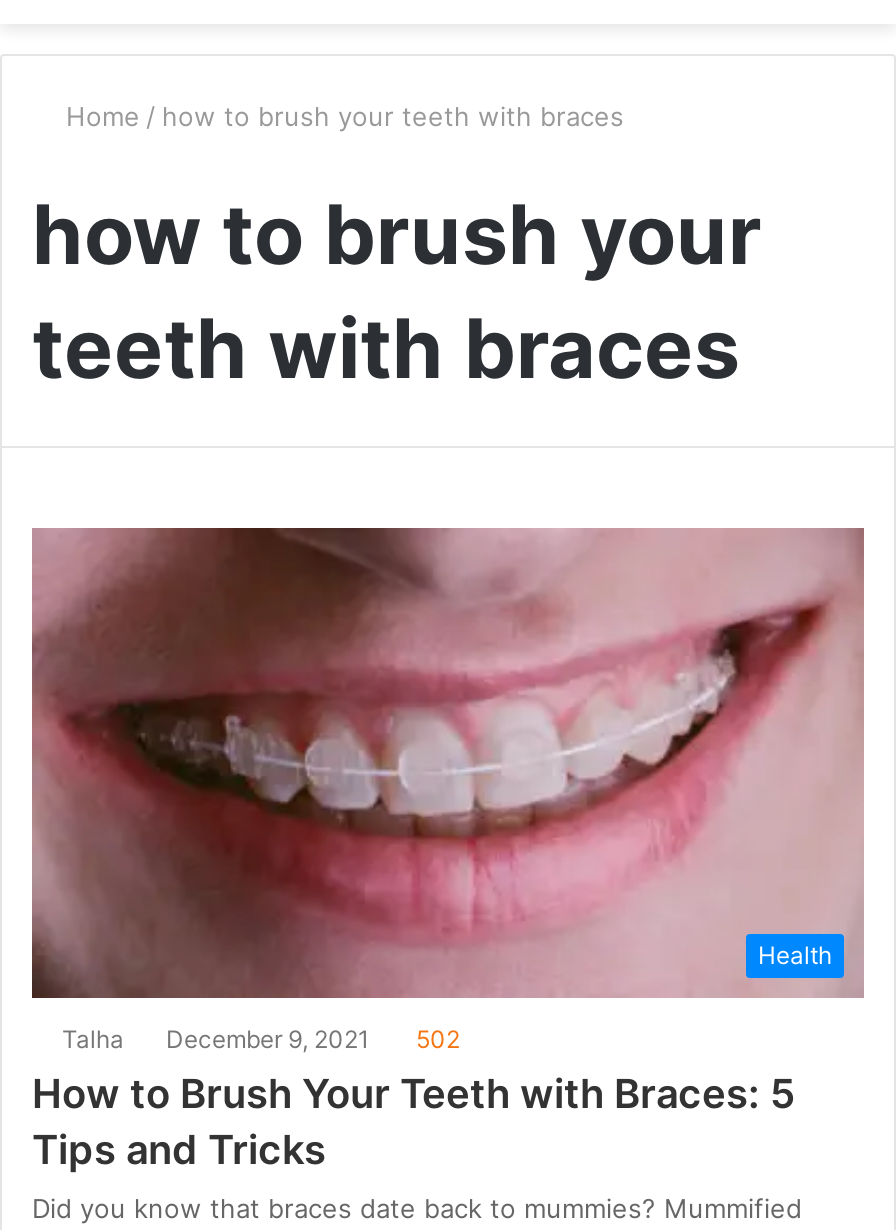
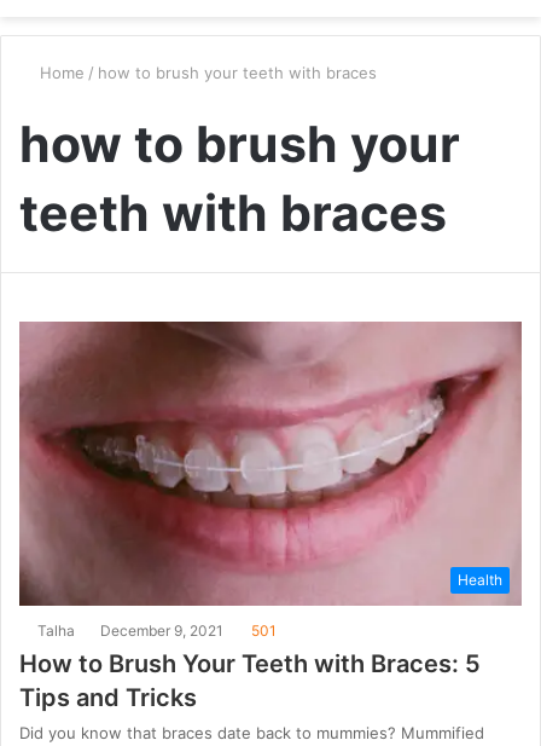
- Talha December 9, 2021 502
+ Talha December 9, 2021 501
